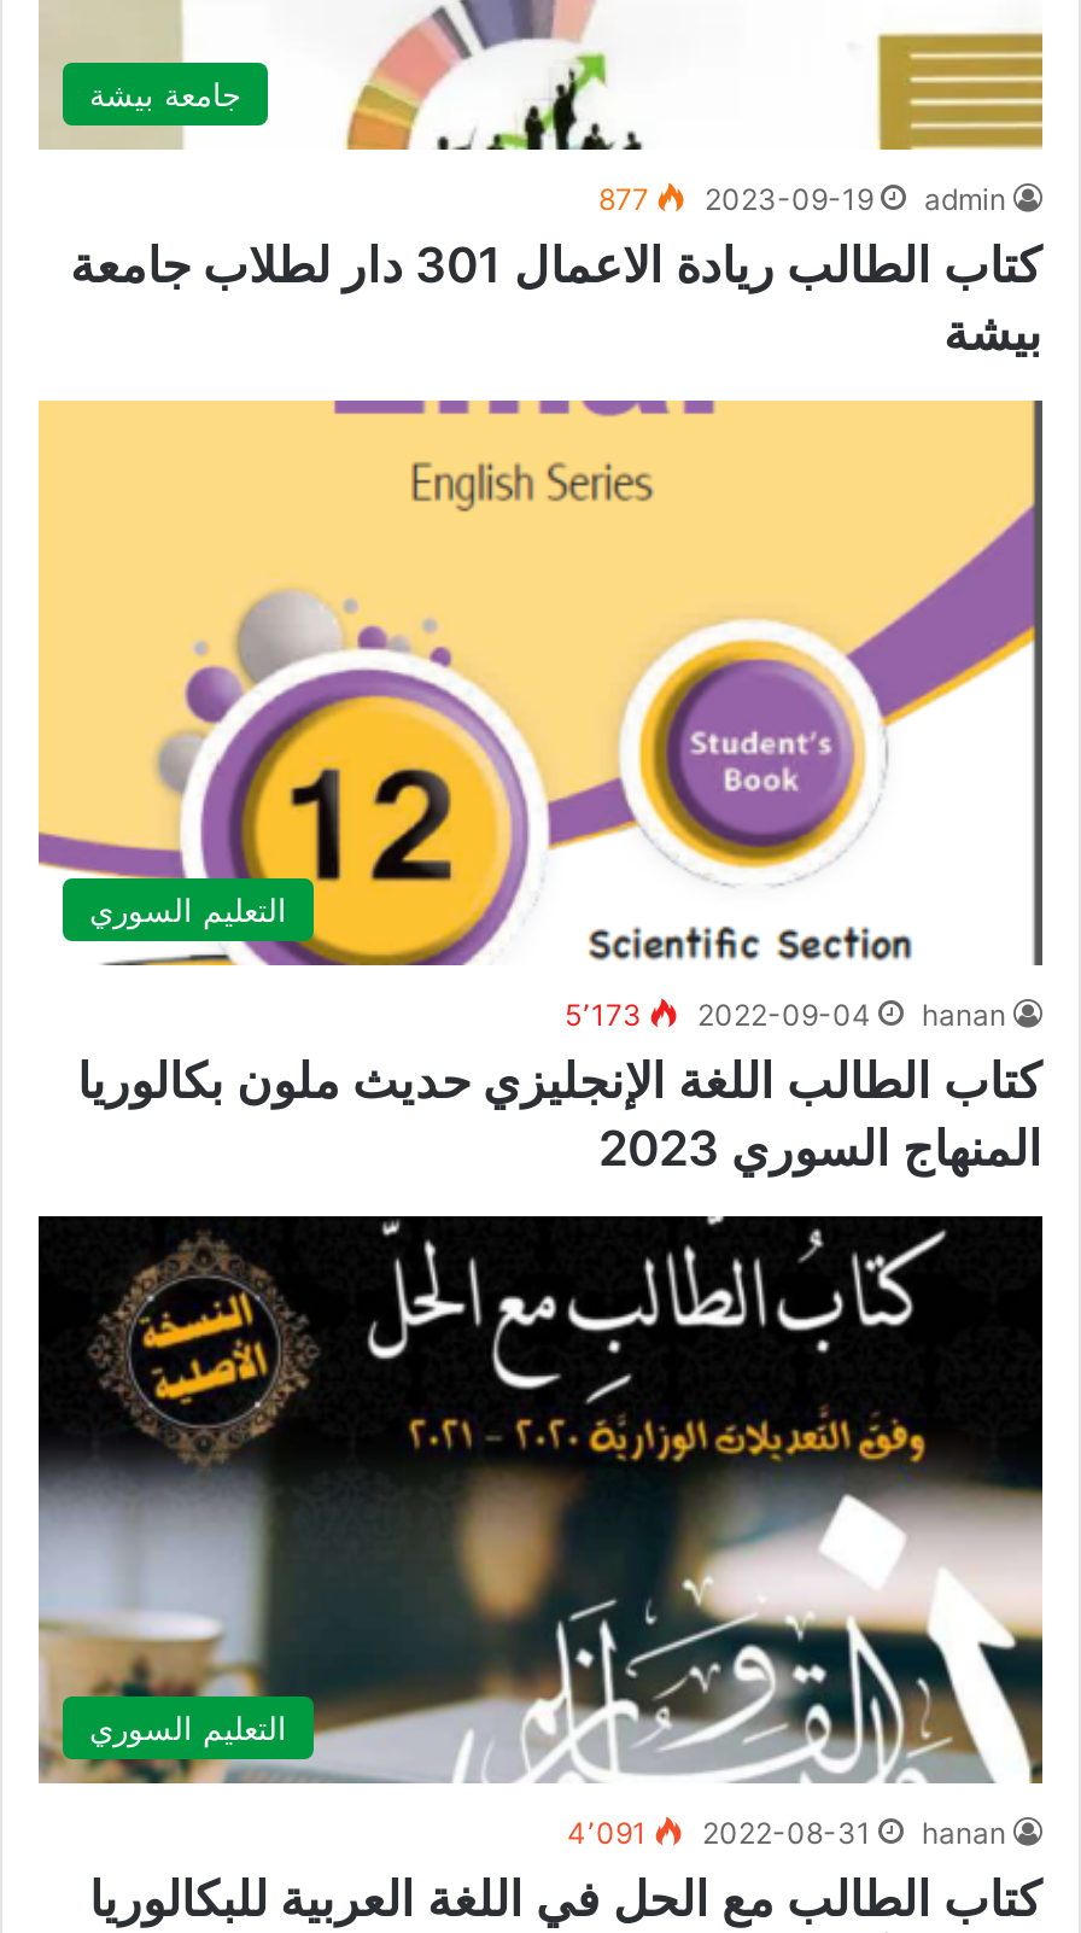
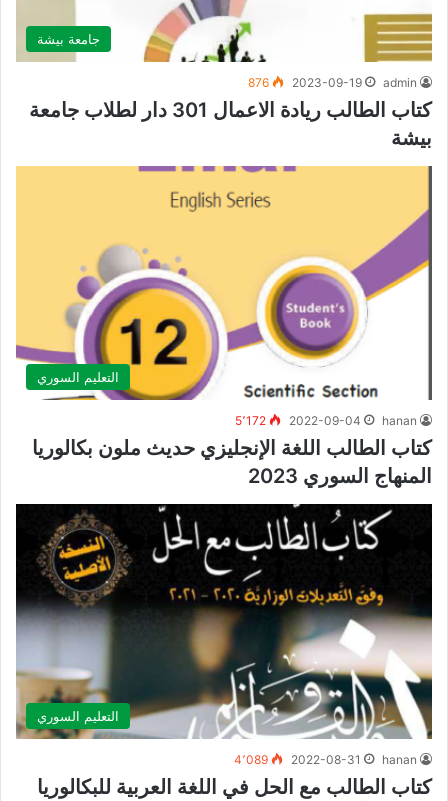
- 877 2023-09-19 admin
+ 876 2023-09-19 admin

- 5٬173 2022-09-04 hanan
+ 5٬172 2022-09-04 hanan

- 4٬091 2022-08-31 hanan
+ 4٬089 2022-08-31 hanan
